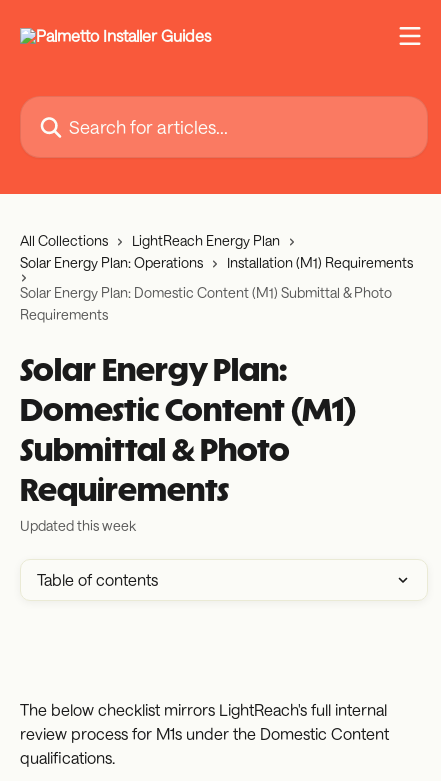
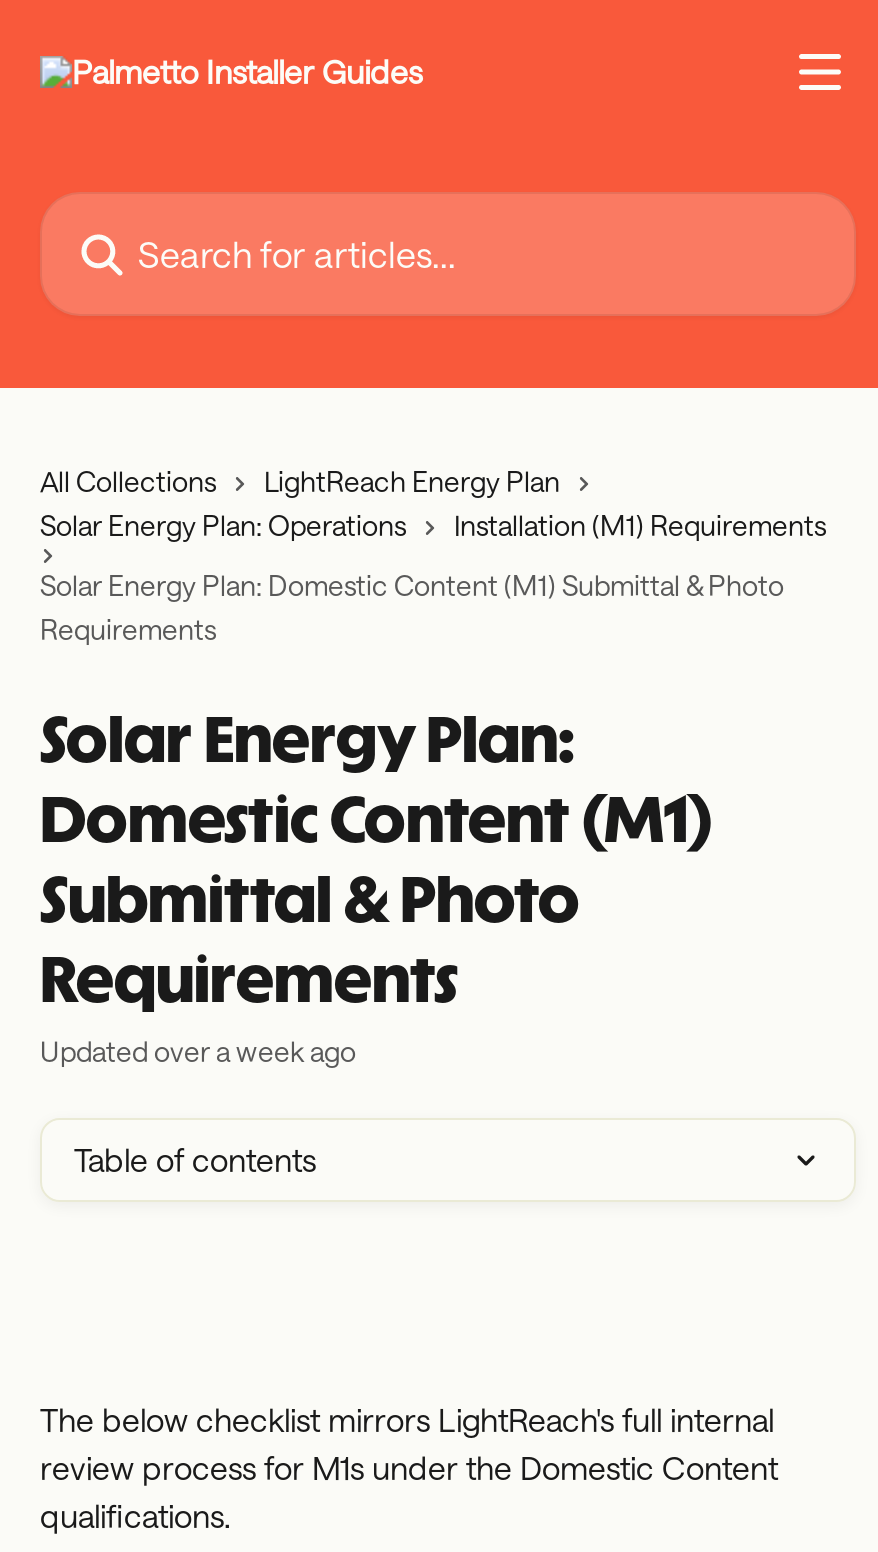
- Updated this week
+ Updated over a week ago
